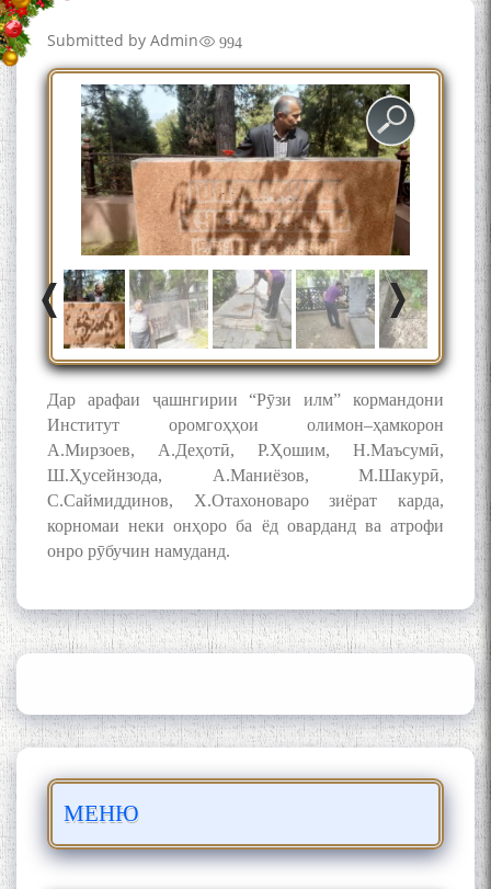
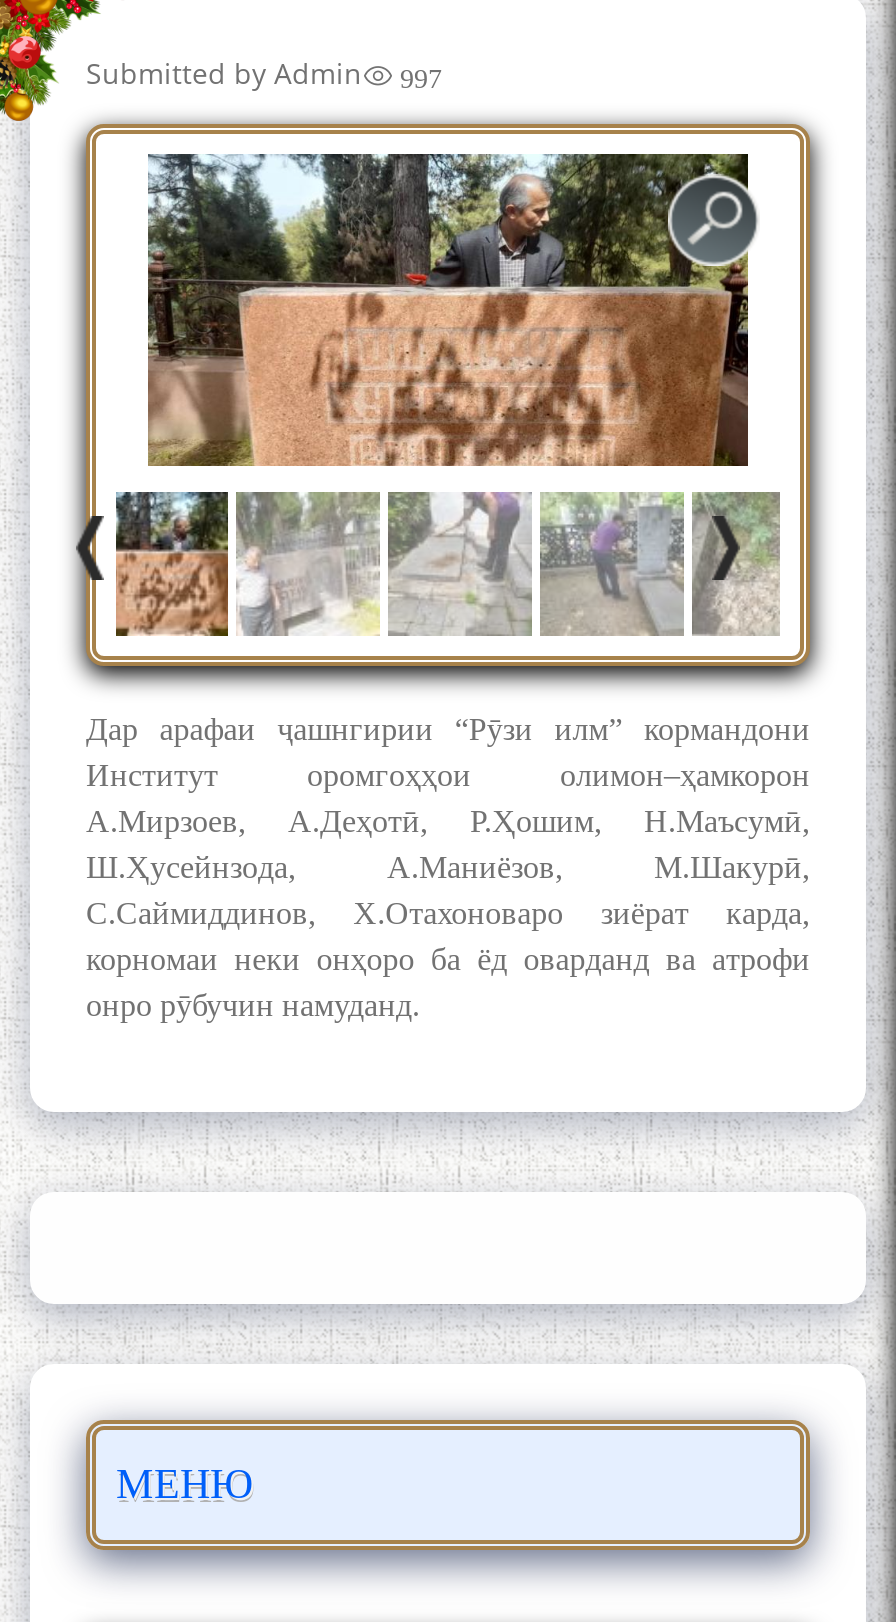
- Submitted by Admin 994
+ Submitted by Admin 997
